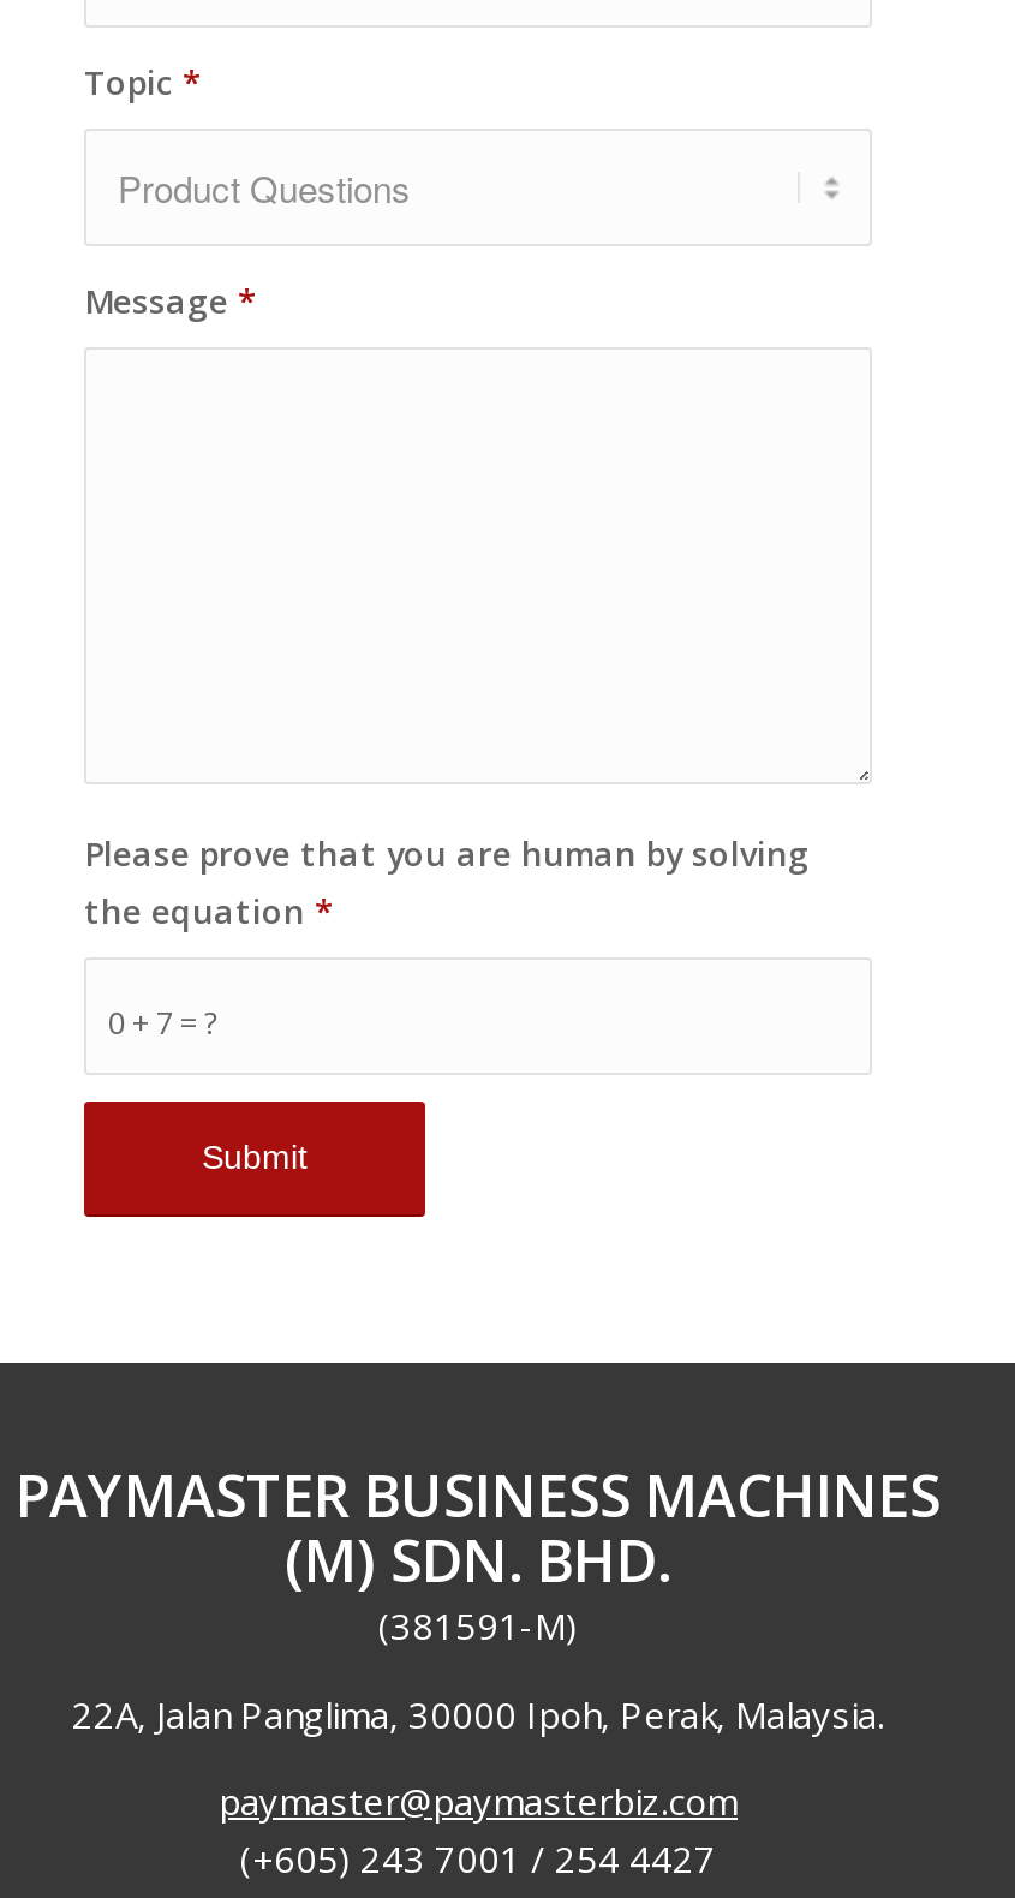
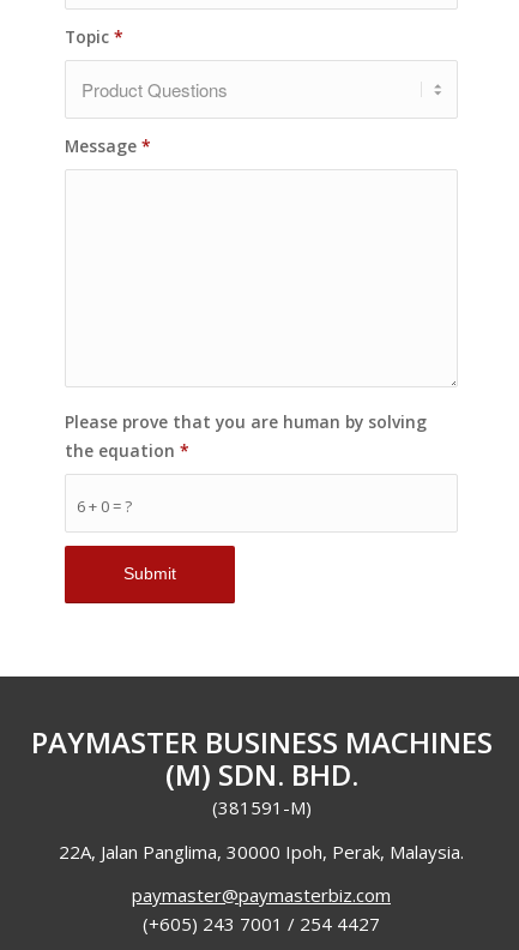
- 0 + 7 = ?
+ 6 + 0 = ?
